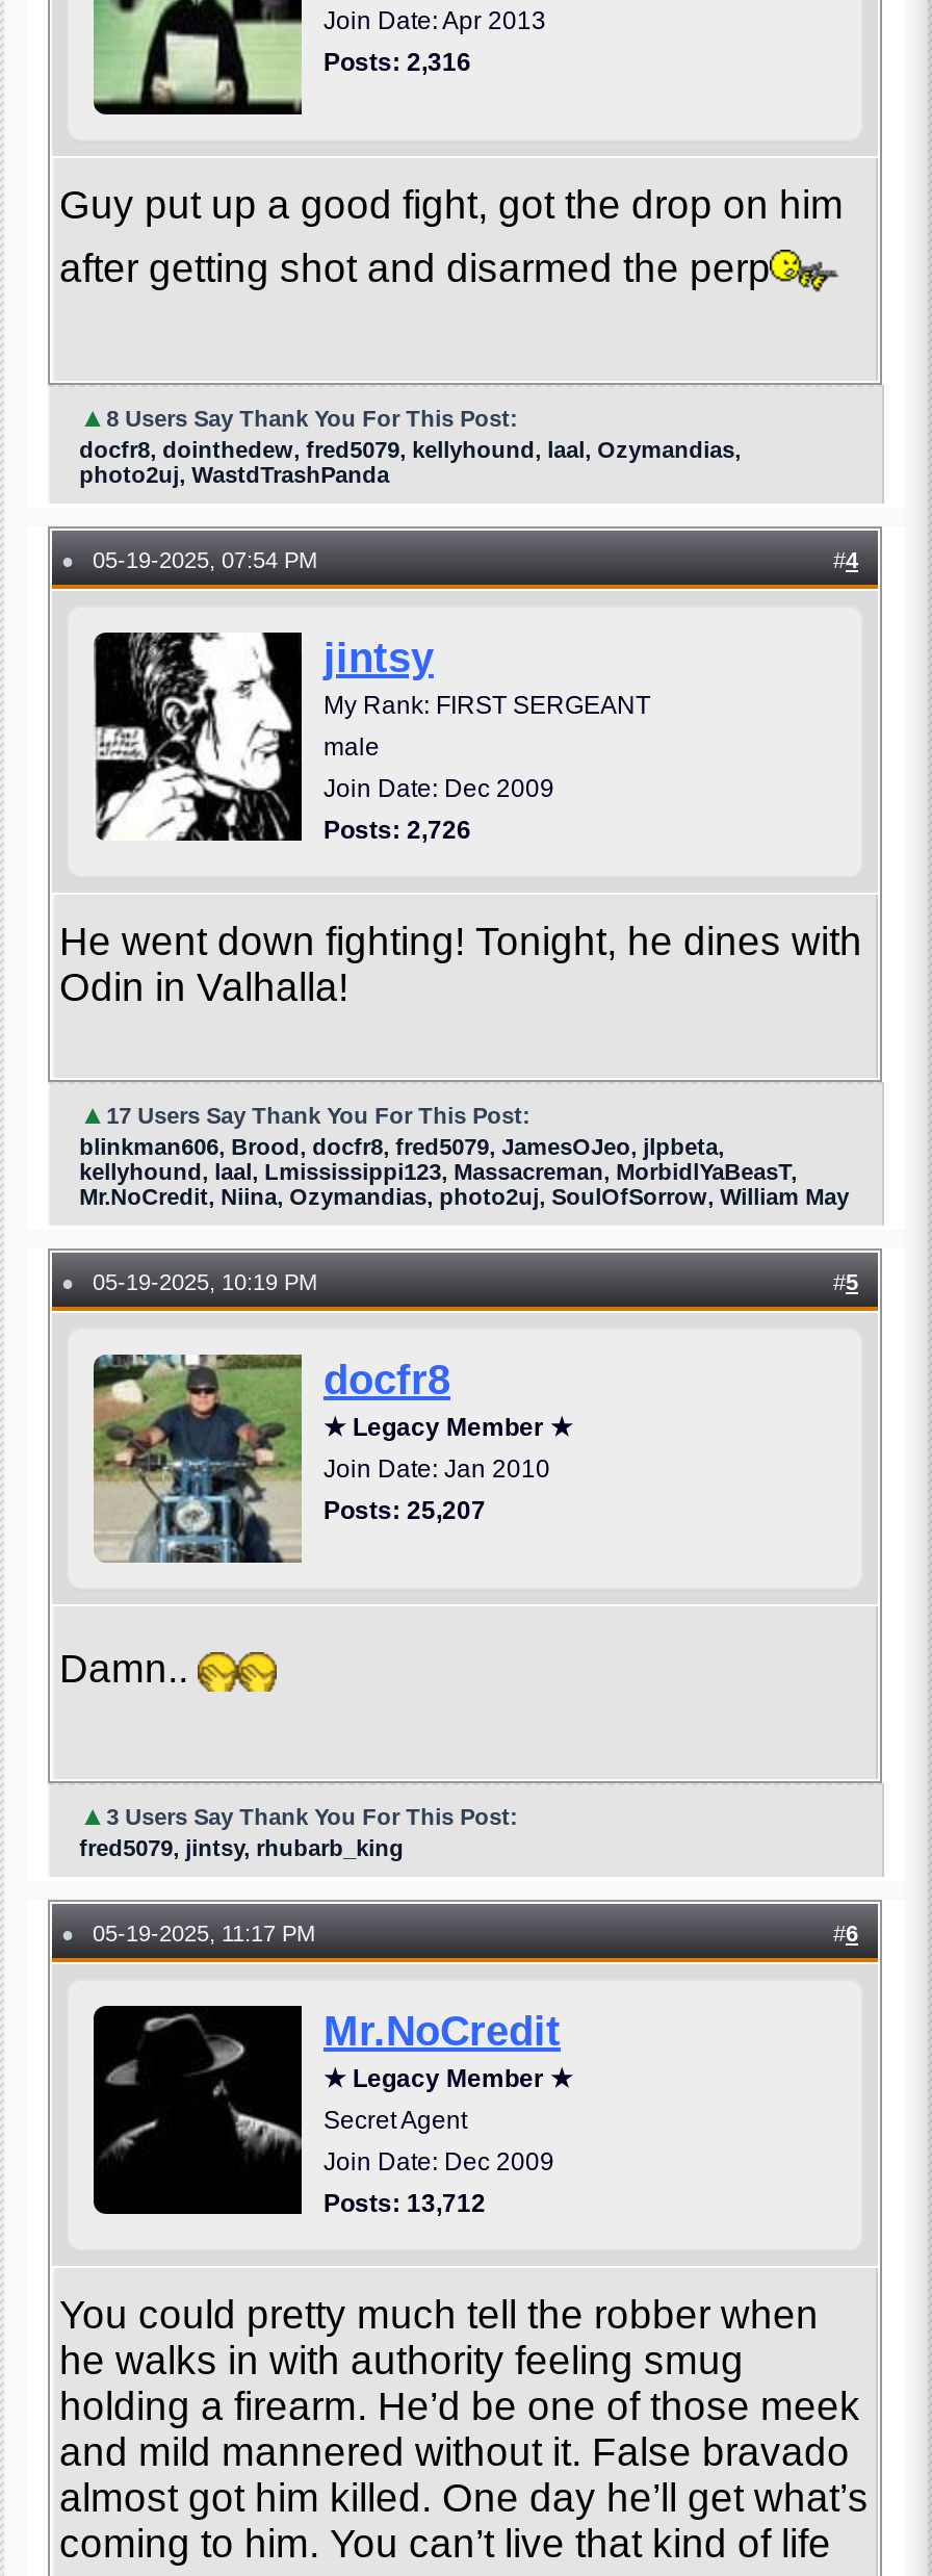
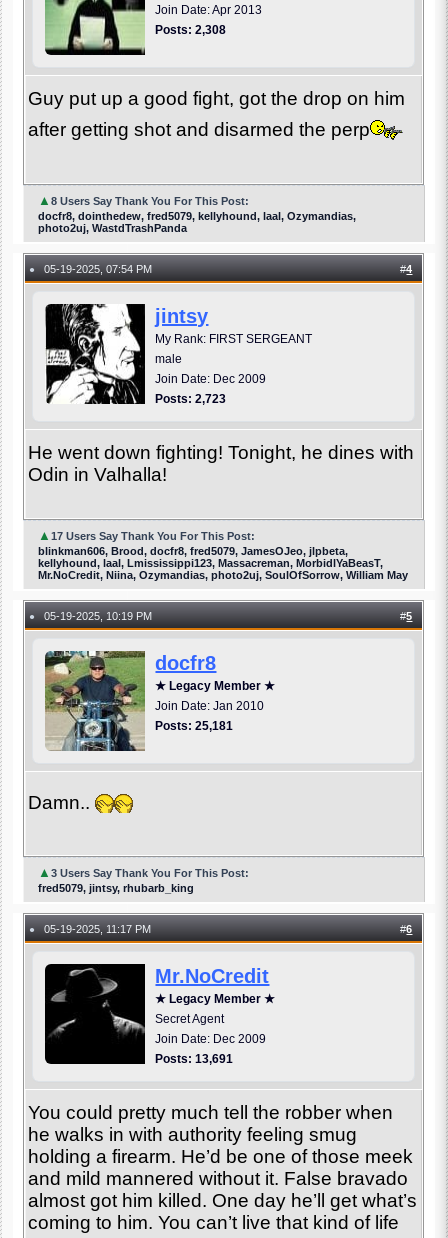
- Posts: 2,316
+ Posts: 2,308

- Posts: 2,726
+ Posts: 2,723

- Posts: 25,207
+ Posts: 25,181

- Posts: 13,712
+ Posts: 13,691
